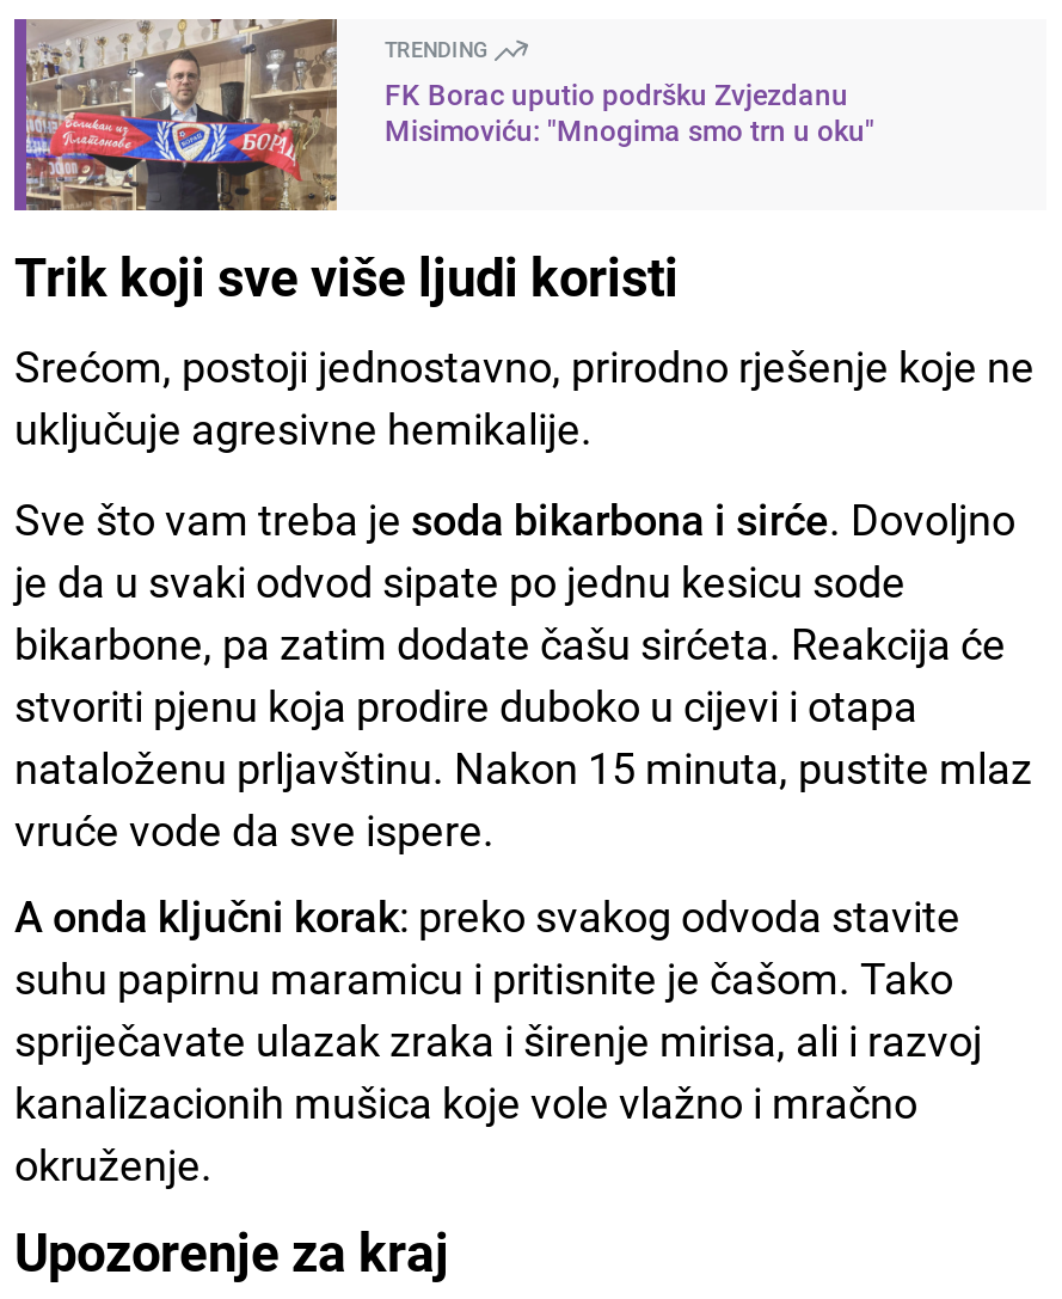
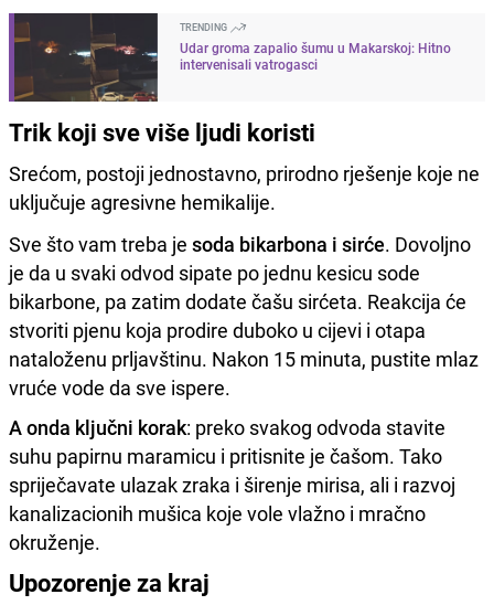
- [image]
- FK Borac uputio podršku Zvjezdanu
- Misimoviću: "Mnogima smo trn u oku"
+ [image]
+ Udar groma zapalio šumu u Makarskoj: Hitno
+ intervenisali vatrogasci
